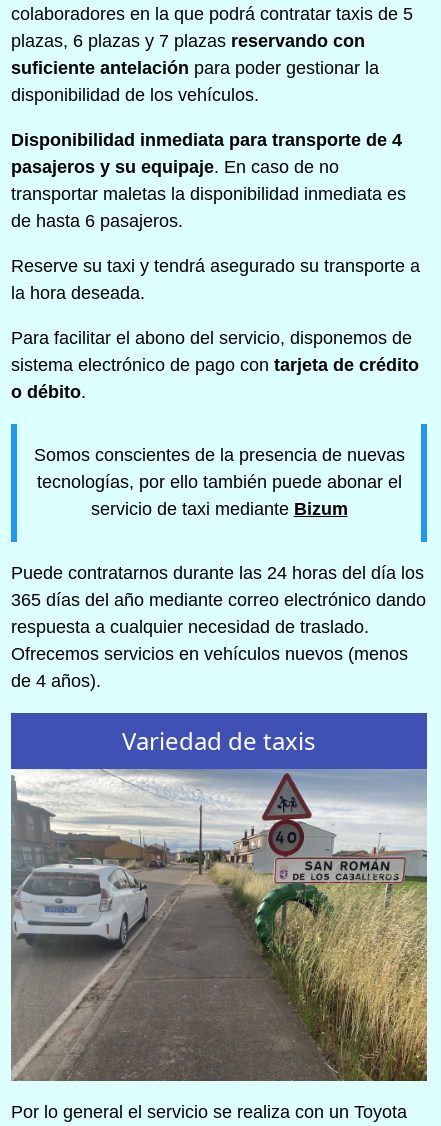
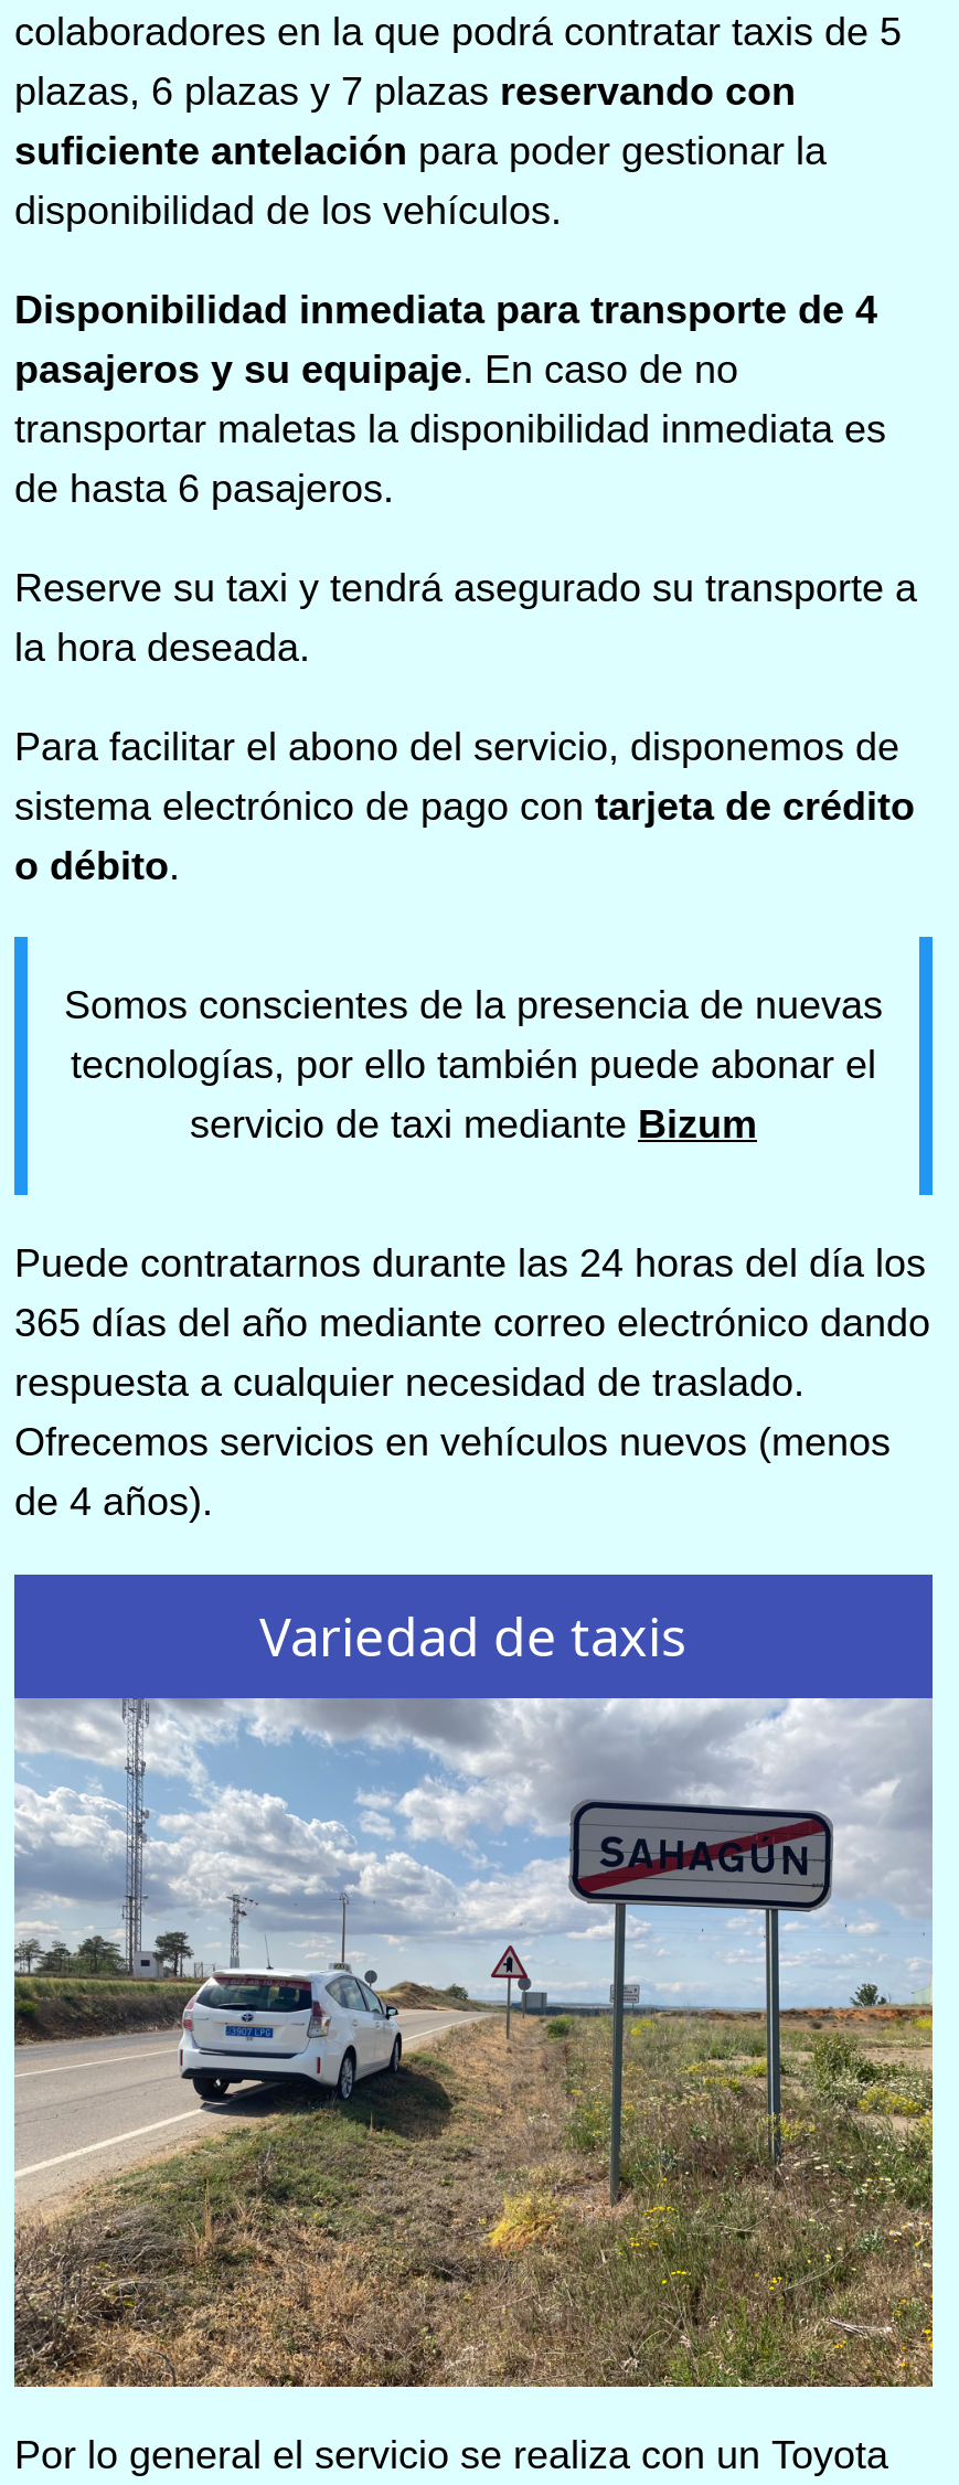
- [image]
+ [image]
